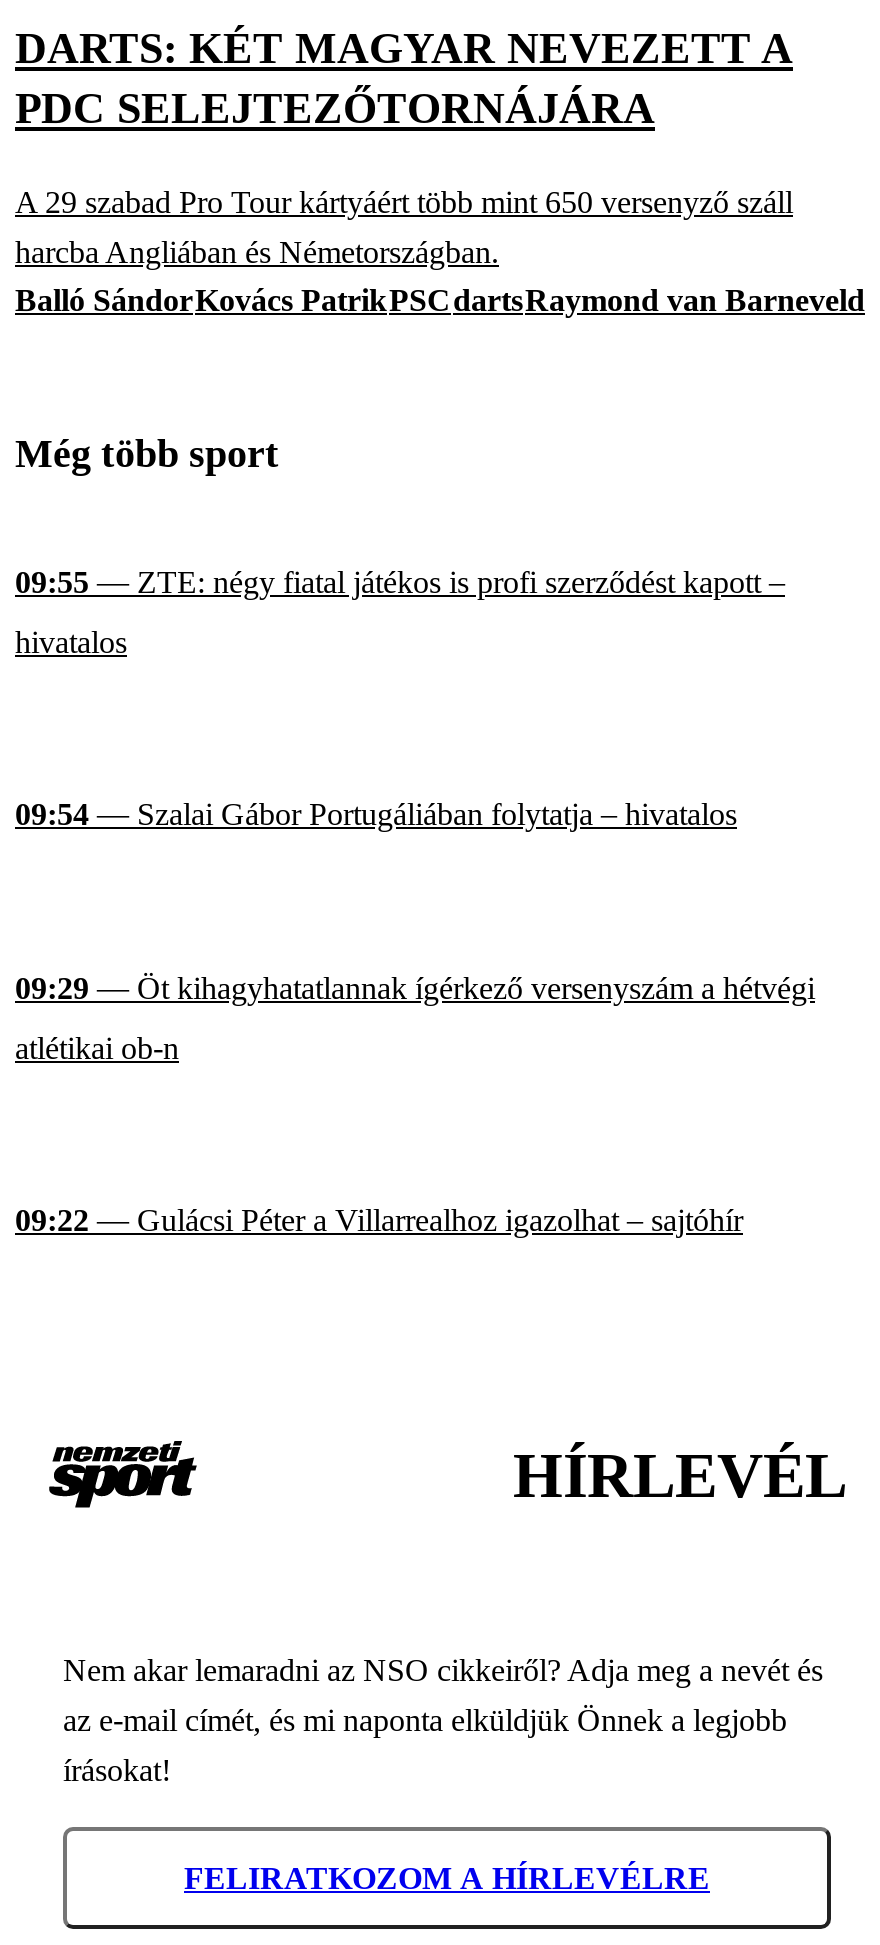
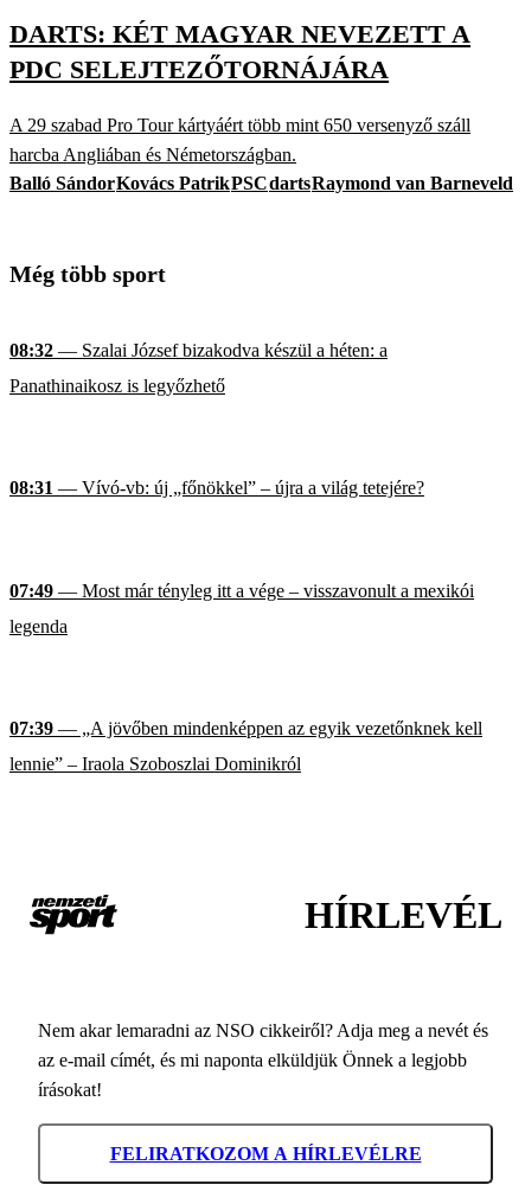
- 09:55 — ZTE: négy fiatal játékos is profi szerződést kapott –
- hivatalos
+ 08:32 — Szalai József bizakodva készül a héten: a
+ Panathinaikosz is legyőzhető

- 09:54 — Szalai Gábor Portugáliában folytatja – hivatalos
+ 08:31 — Vívó-vb: új „főnökkel” – újra a világ tetejére?

- 09:29 — Öt kihagyhatatlannak ígérkező versenyszám a hétvégi
- atlétikai ob-n
+ 07:49 — Most már tényleg itt a vége – visszavonult a mexikói
+ legenda

- 09:22 — Gulácsi Péter a Villarrealhoz igazolhat – sajtóhír
+ 07:39 — „A jövőben mindenképpen az egyik vezetőnknek kell
+ lennie” – Iraola Szoboszlai Dominikról
